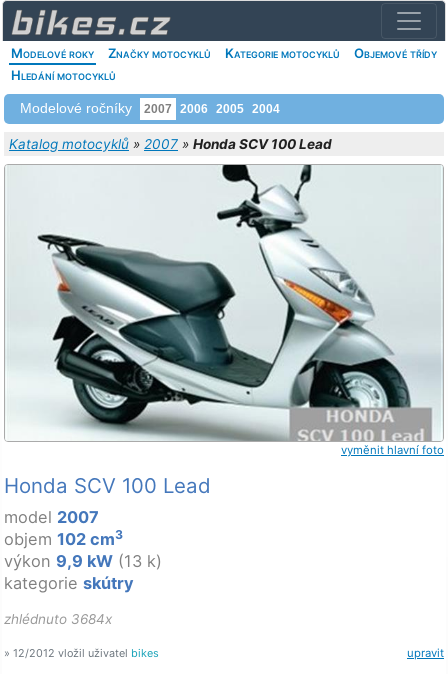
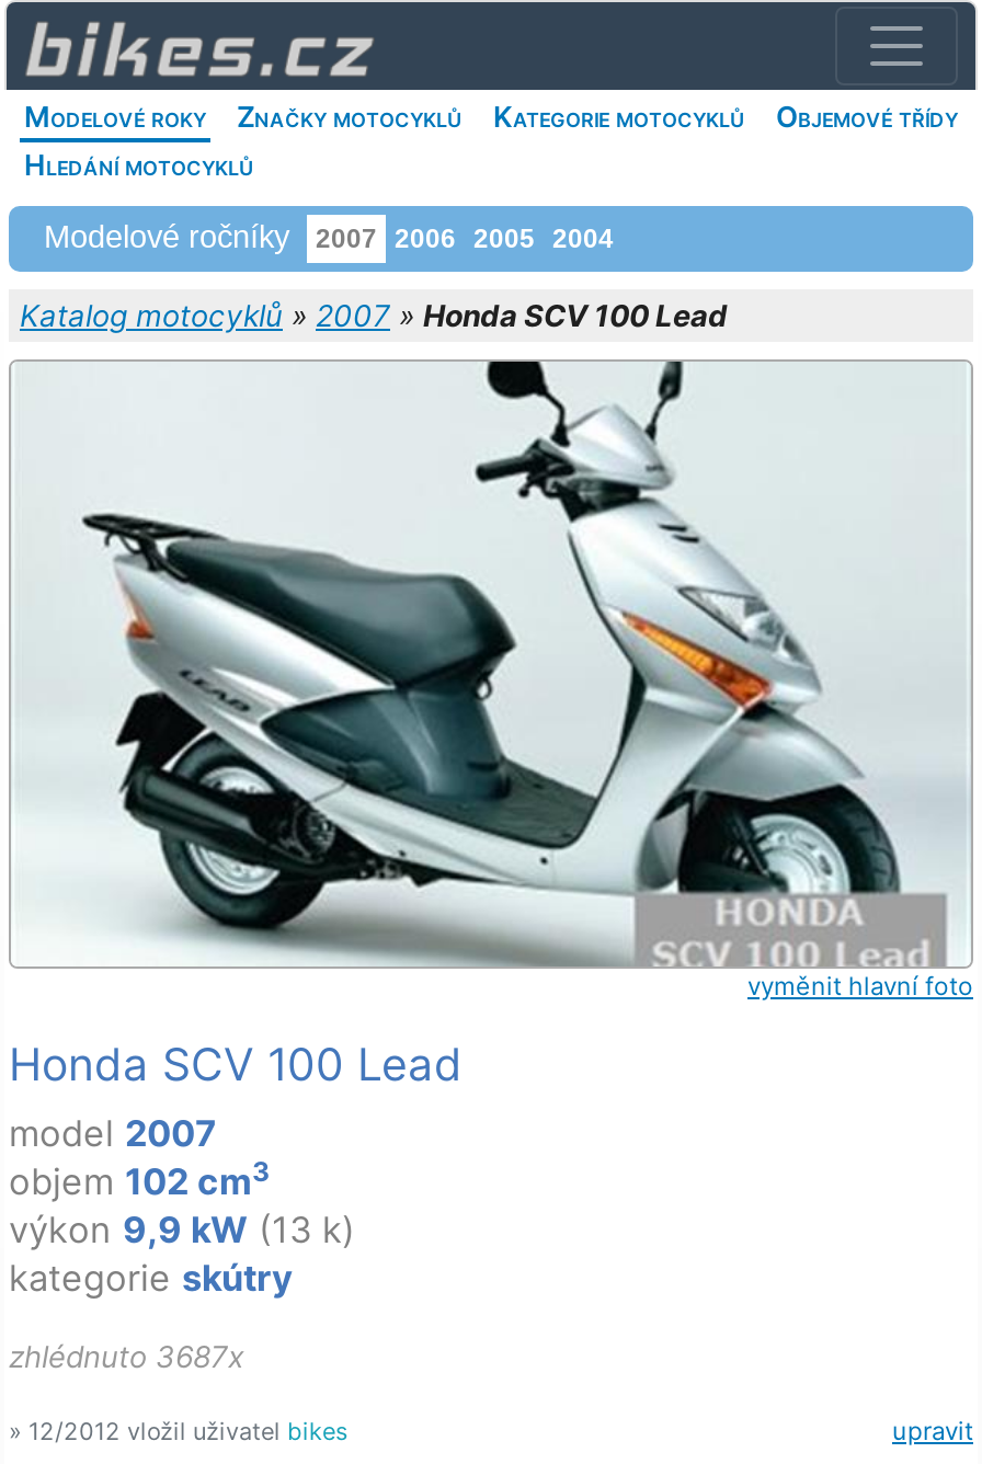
- zhlédnuto 3684x
+ zhlédnuto 3687x
